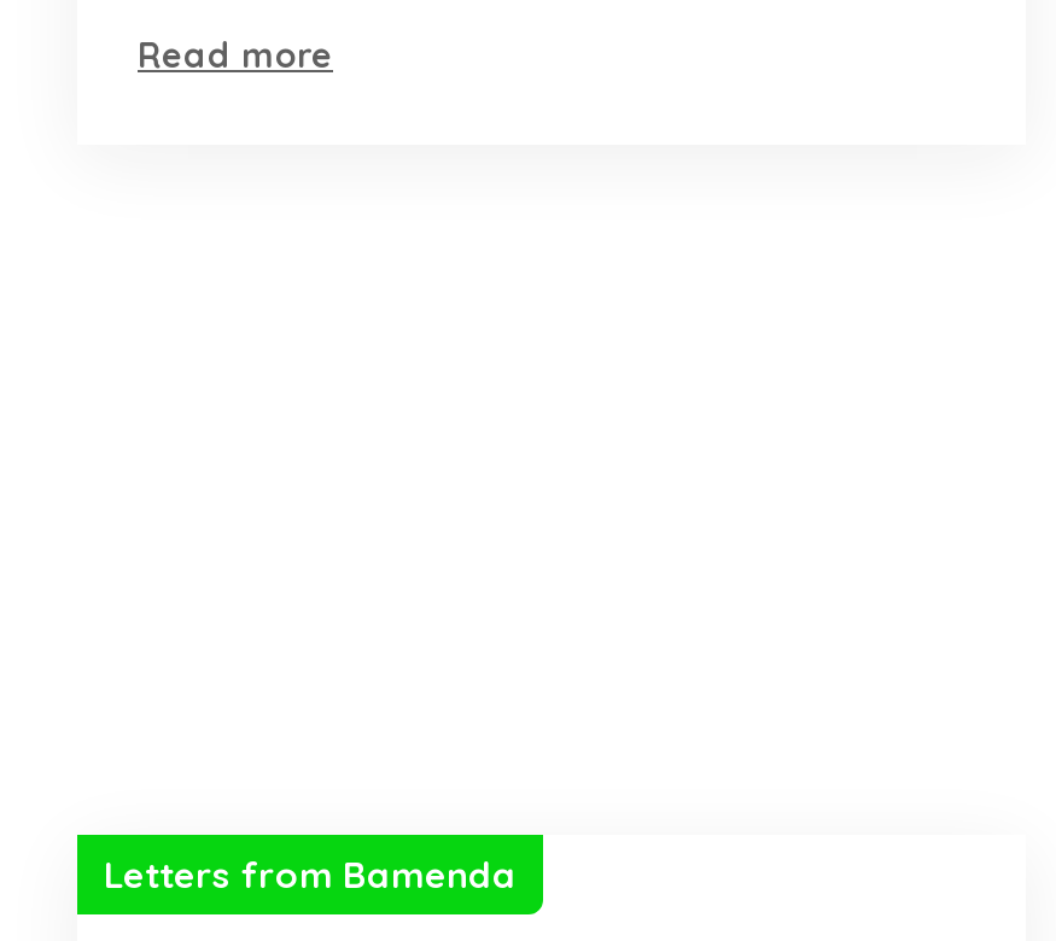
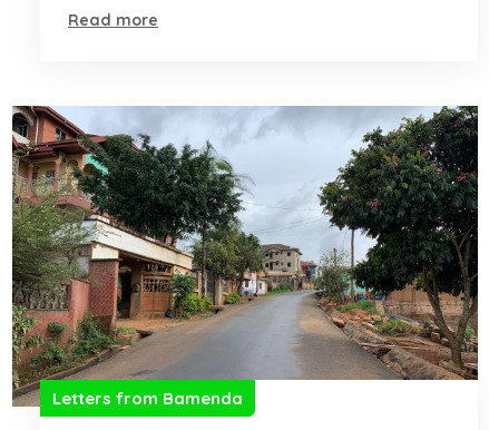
+ [image]
